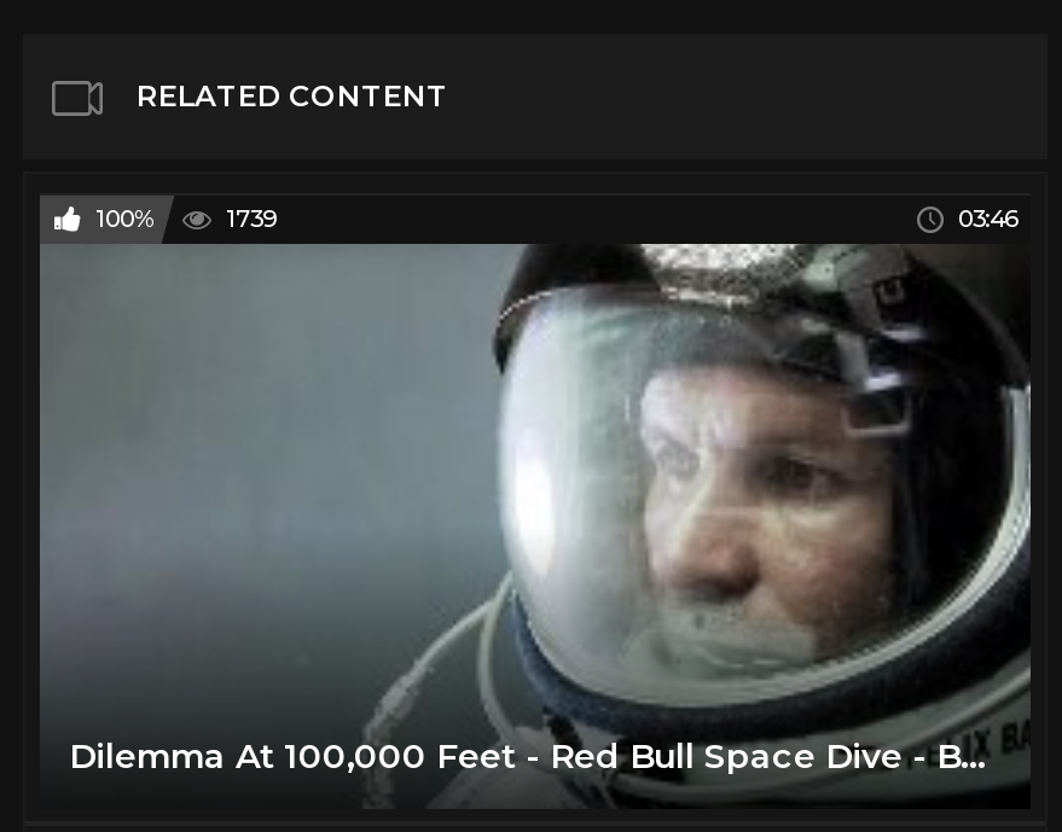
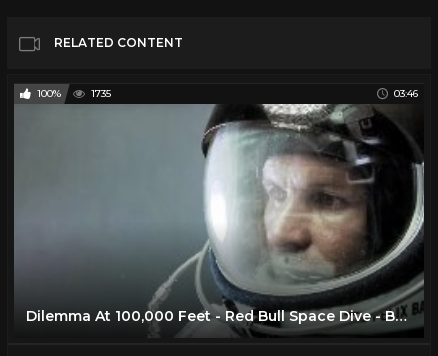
- 1739
+ 1735
